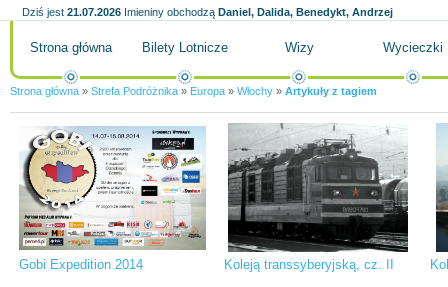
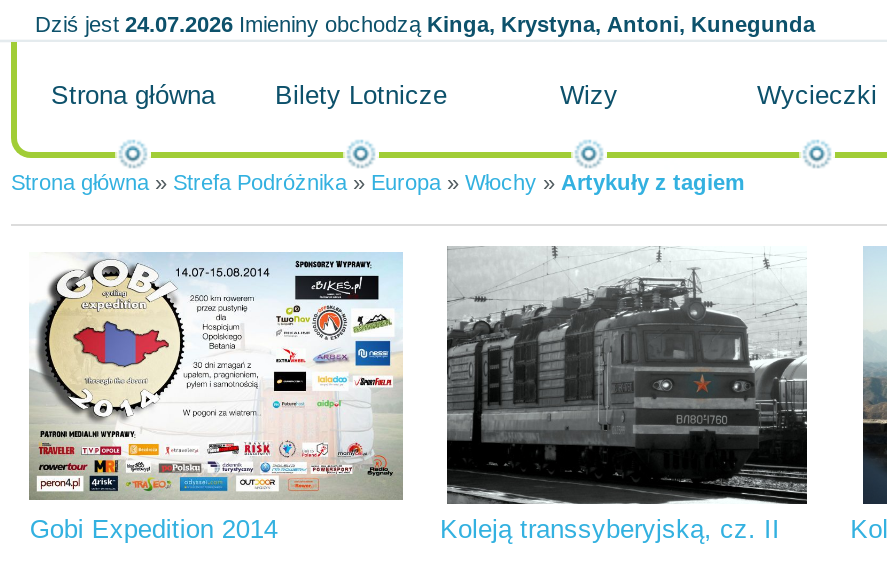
- Dziś jest 21.07.2026 Imieniny obchodzą Daniel, Dalida, Benedykt, Andrzej
+ Dziś jest 24.07.2026 Imieniny obchodzą Kinga, Krystyna, Antoni, Kunegunda
